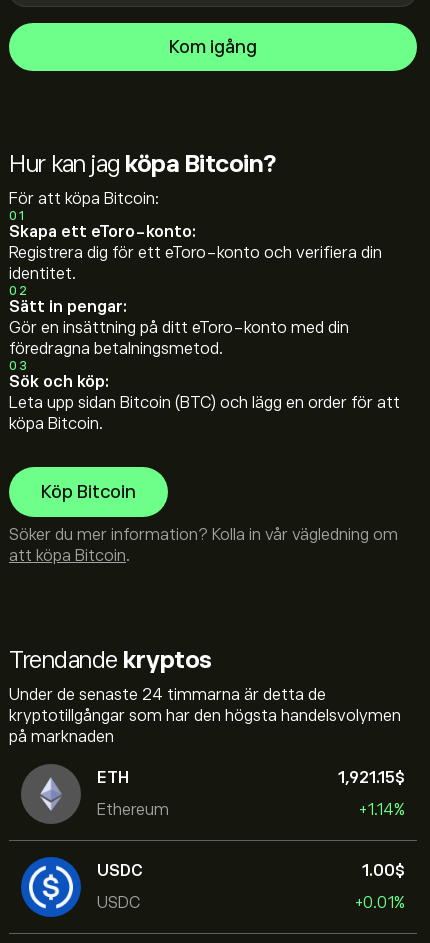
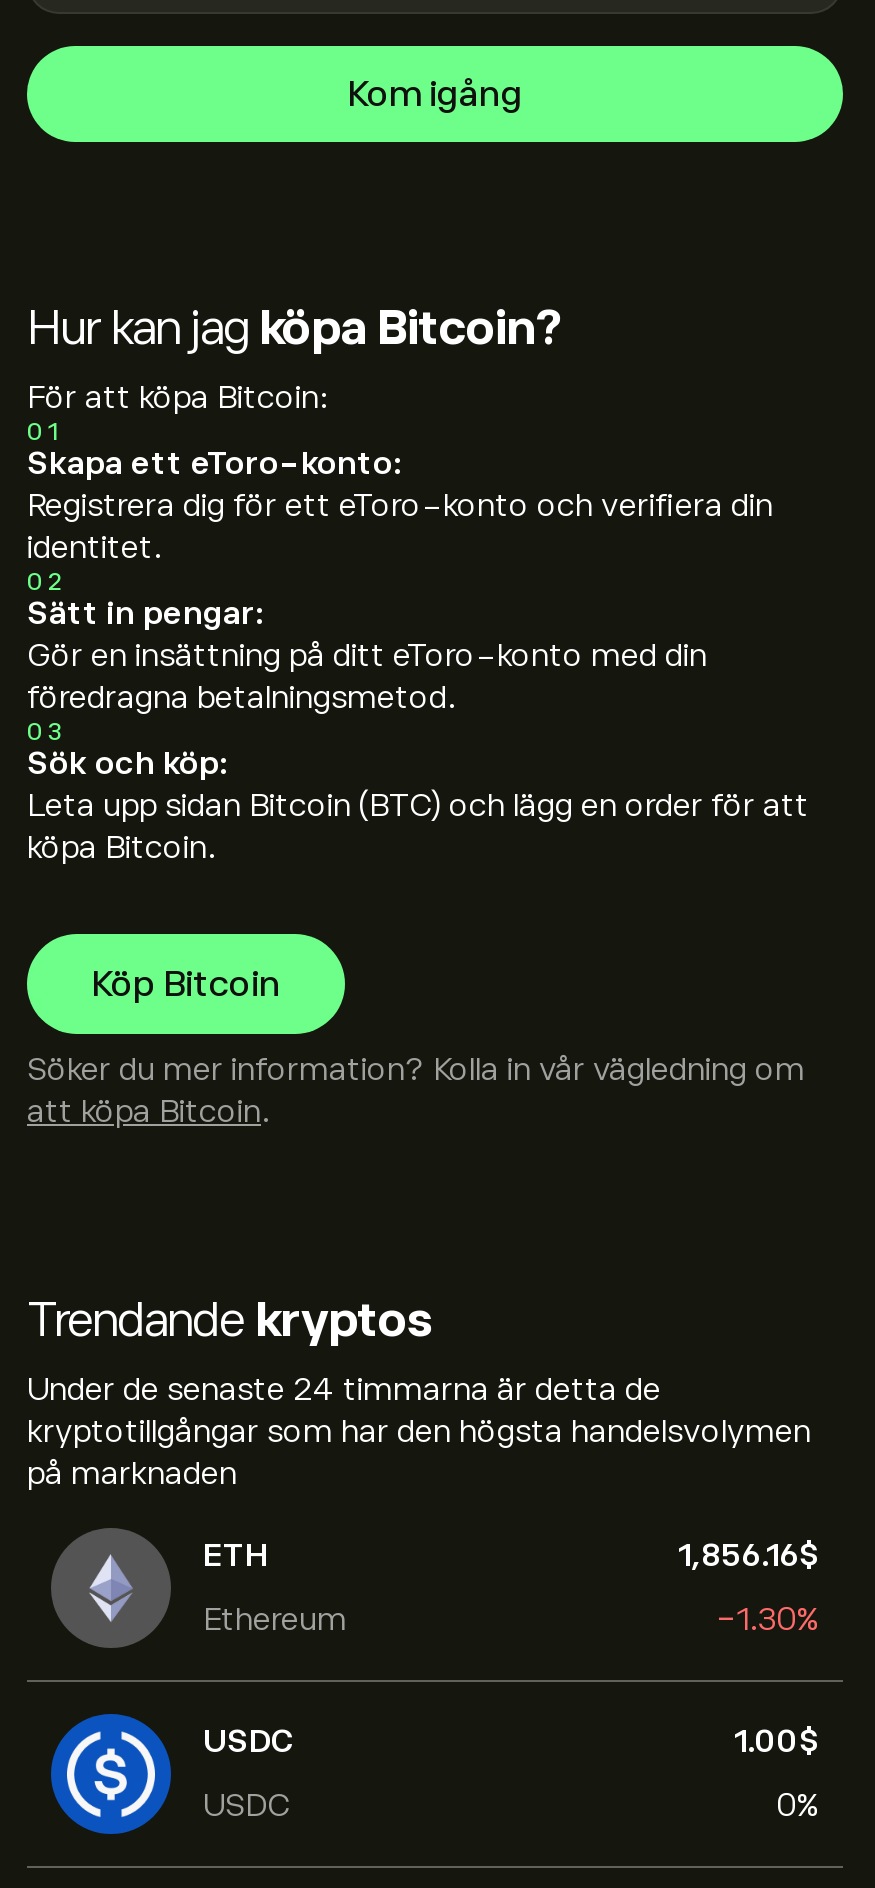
- 1,921.15$
+ 1,856.16$

- +1.14%
+ -1.30%

- +0.01%
+ 0%
